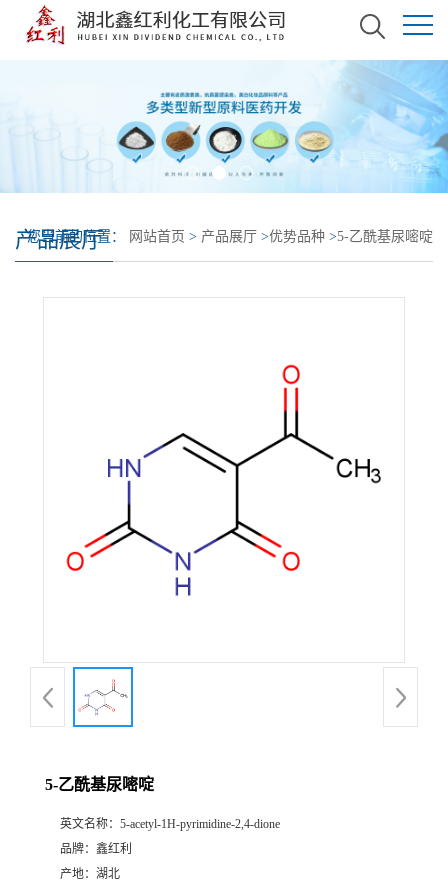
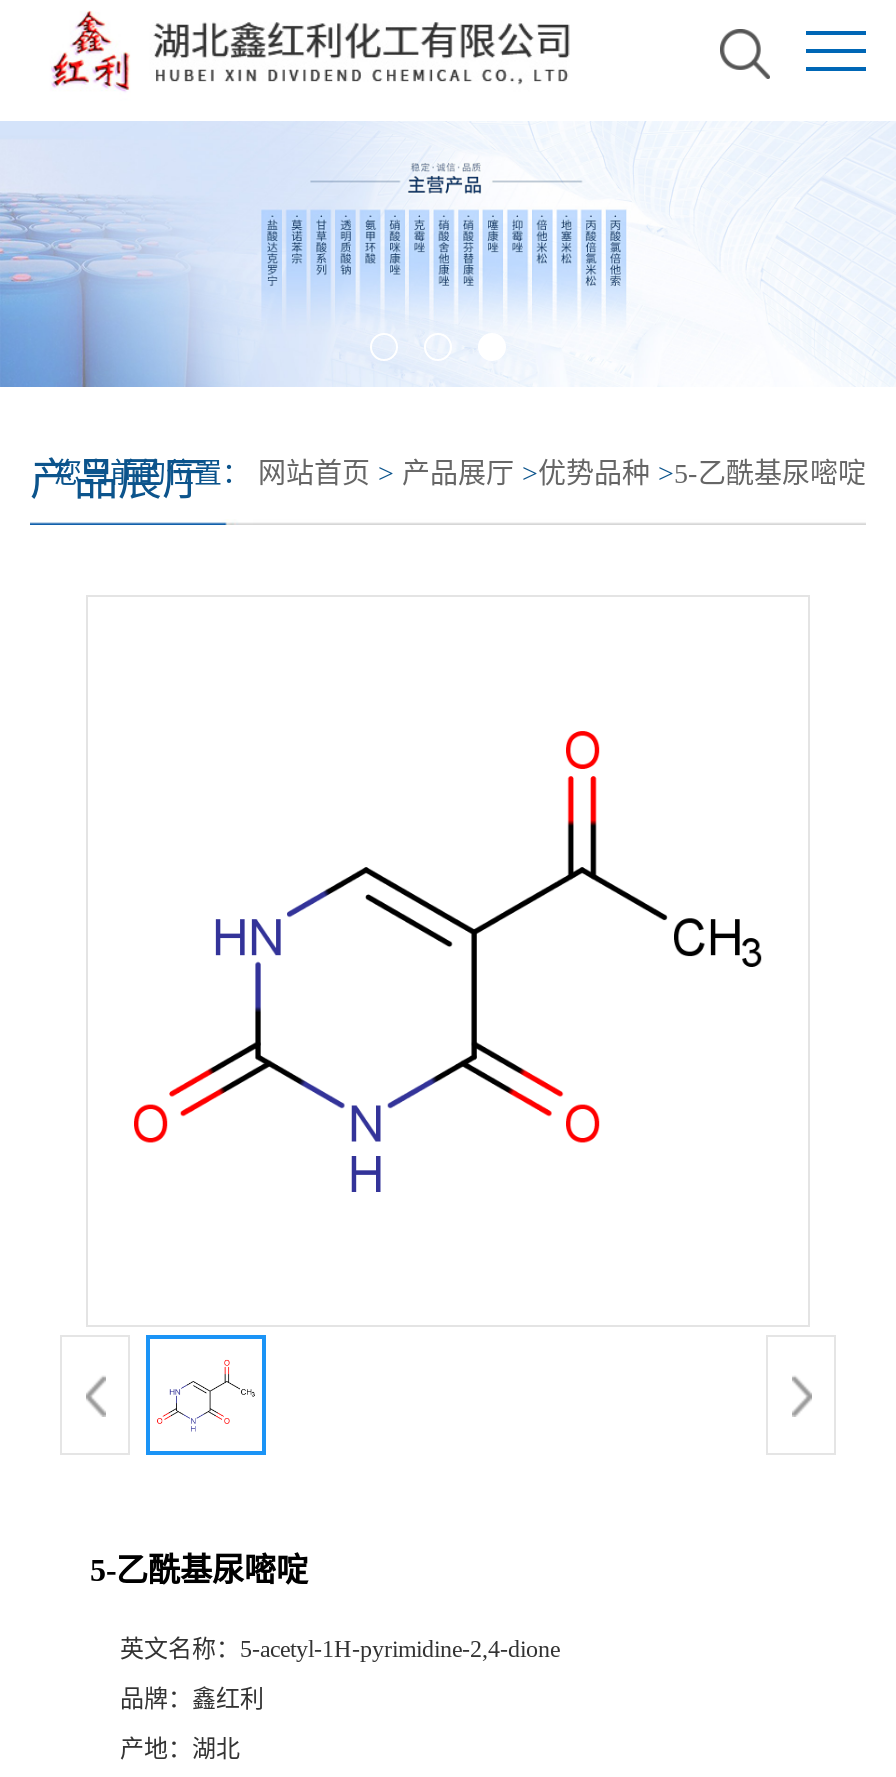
- [image]
+ [image]
